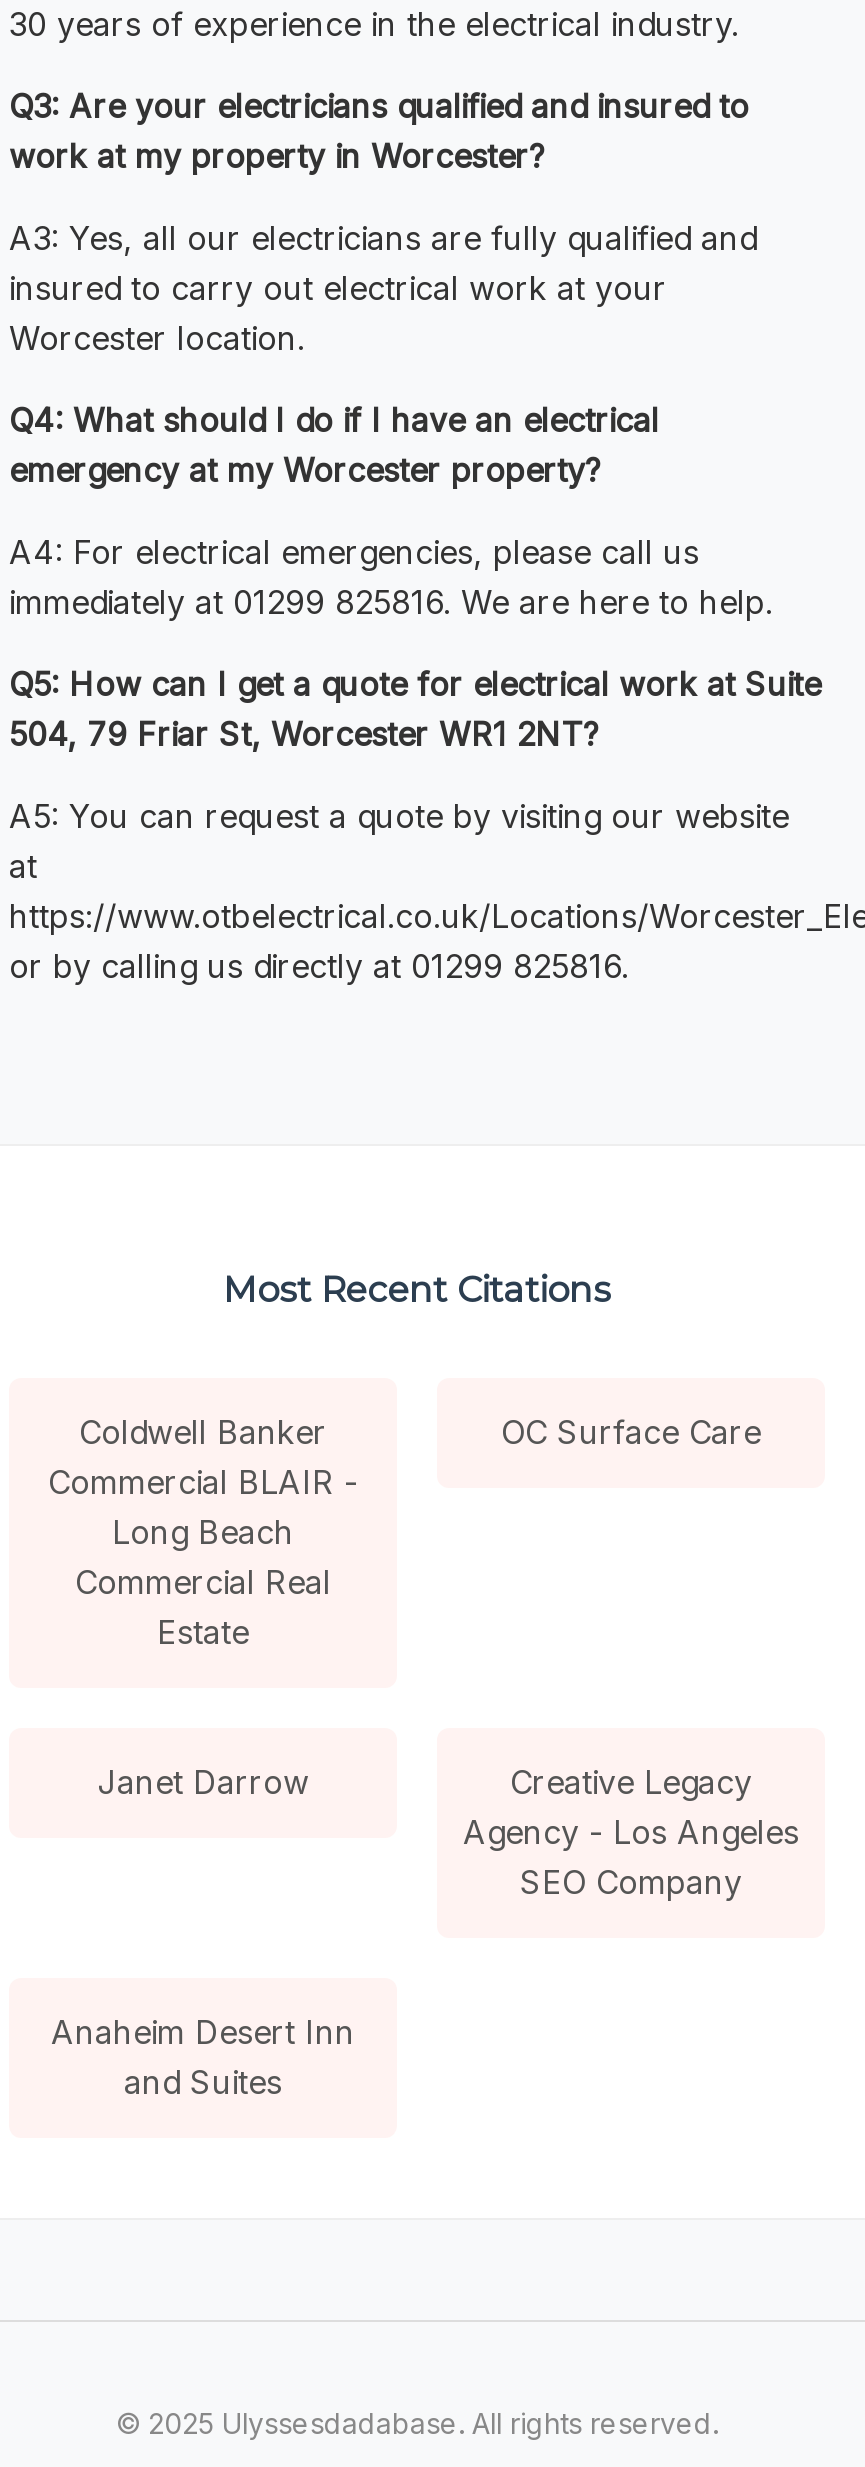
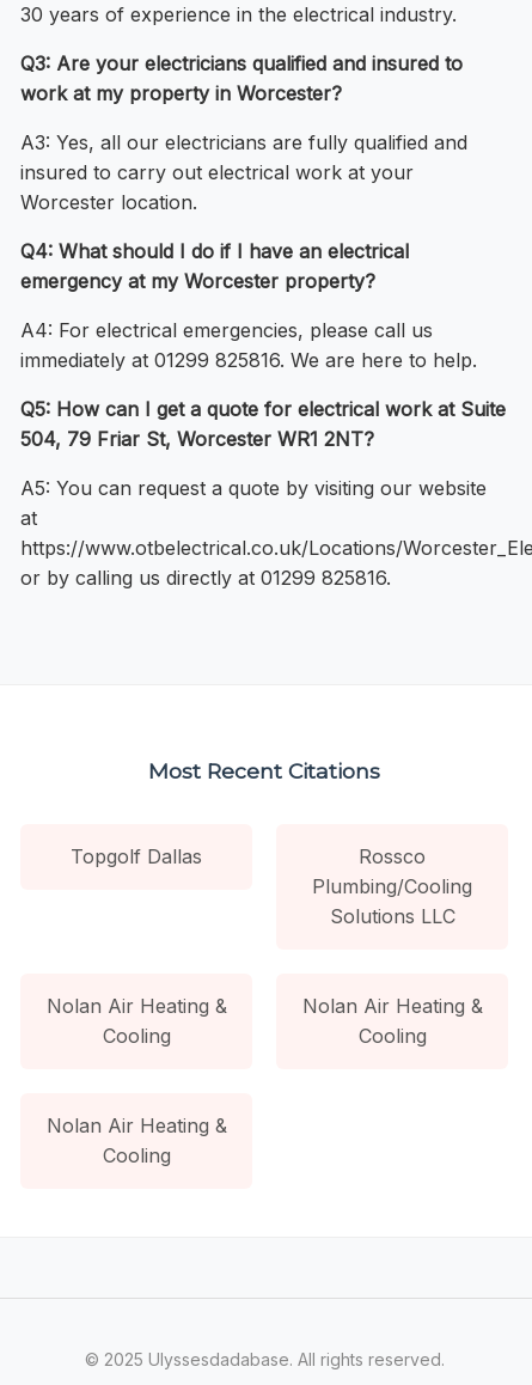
- Coldwell Banker
- Commercial BLAIR -
- Long Beach
- Commercial Real
- Estate
+ Topgolf Dallas
+ Rossco
+ Plumbing/Cooling
+ Solutions LLC

- OC Surface Care
+ Nolan Air Heating &
+ Cooling

- Janet Darrow
- Creative Legacy
- Agency - Los Angeles
- SEO Company
+ Nolan Air Heating &
+ Cooling

- Anaheim Desert Inn
- and Suites
+ Nolan Air Heating &
+ Cooling
